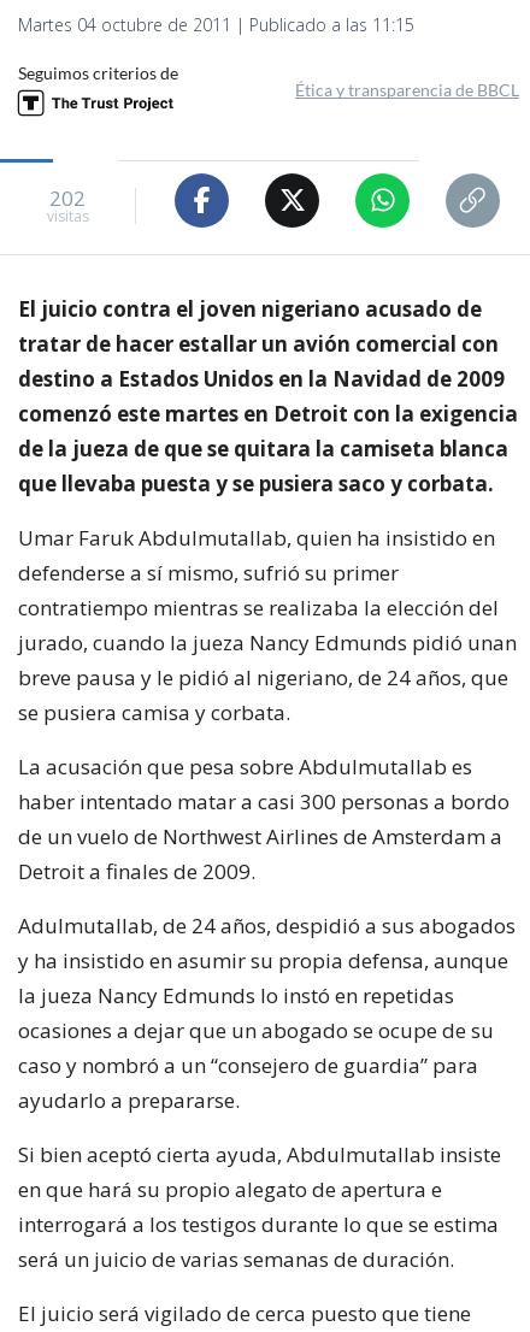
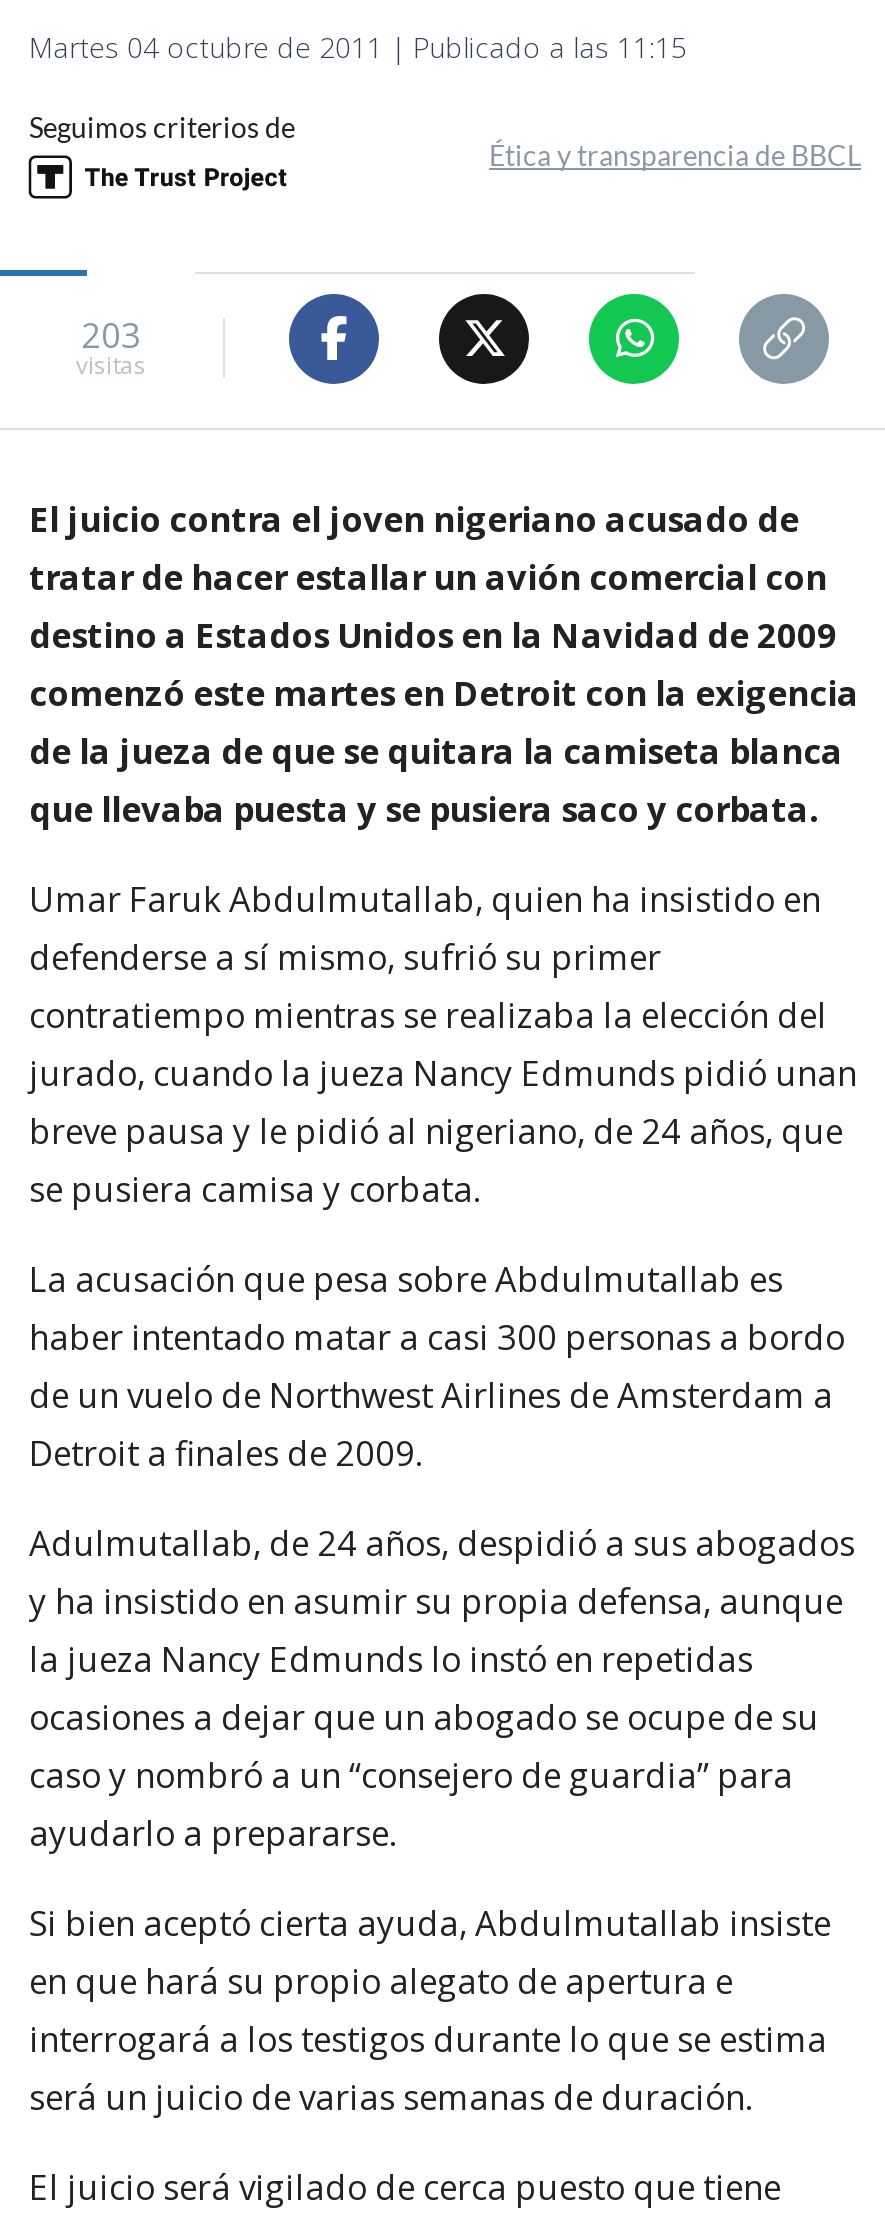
- 202
+ 203
